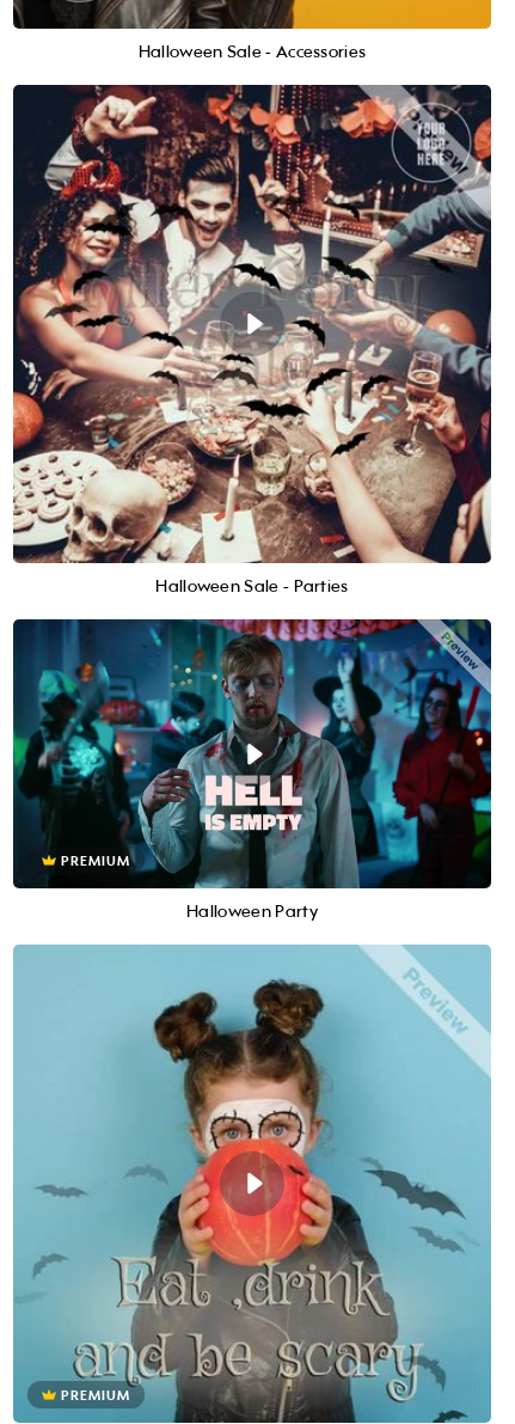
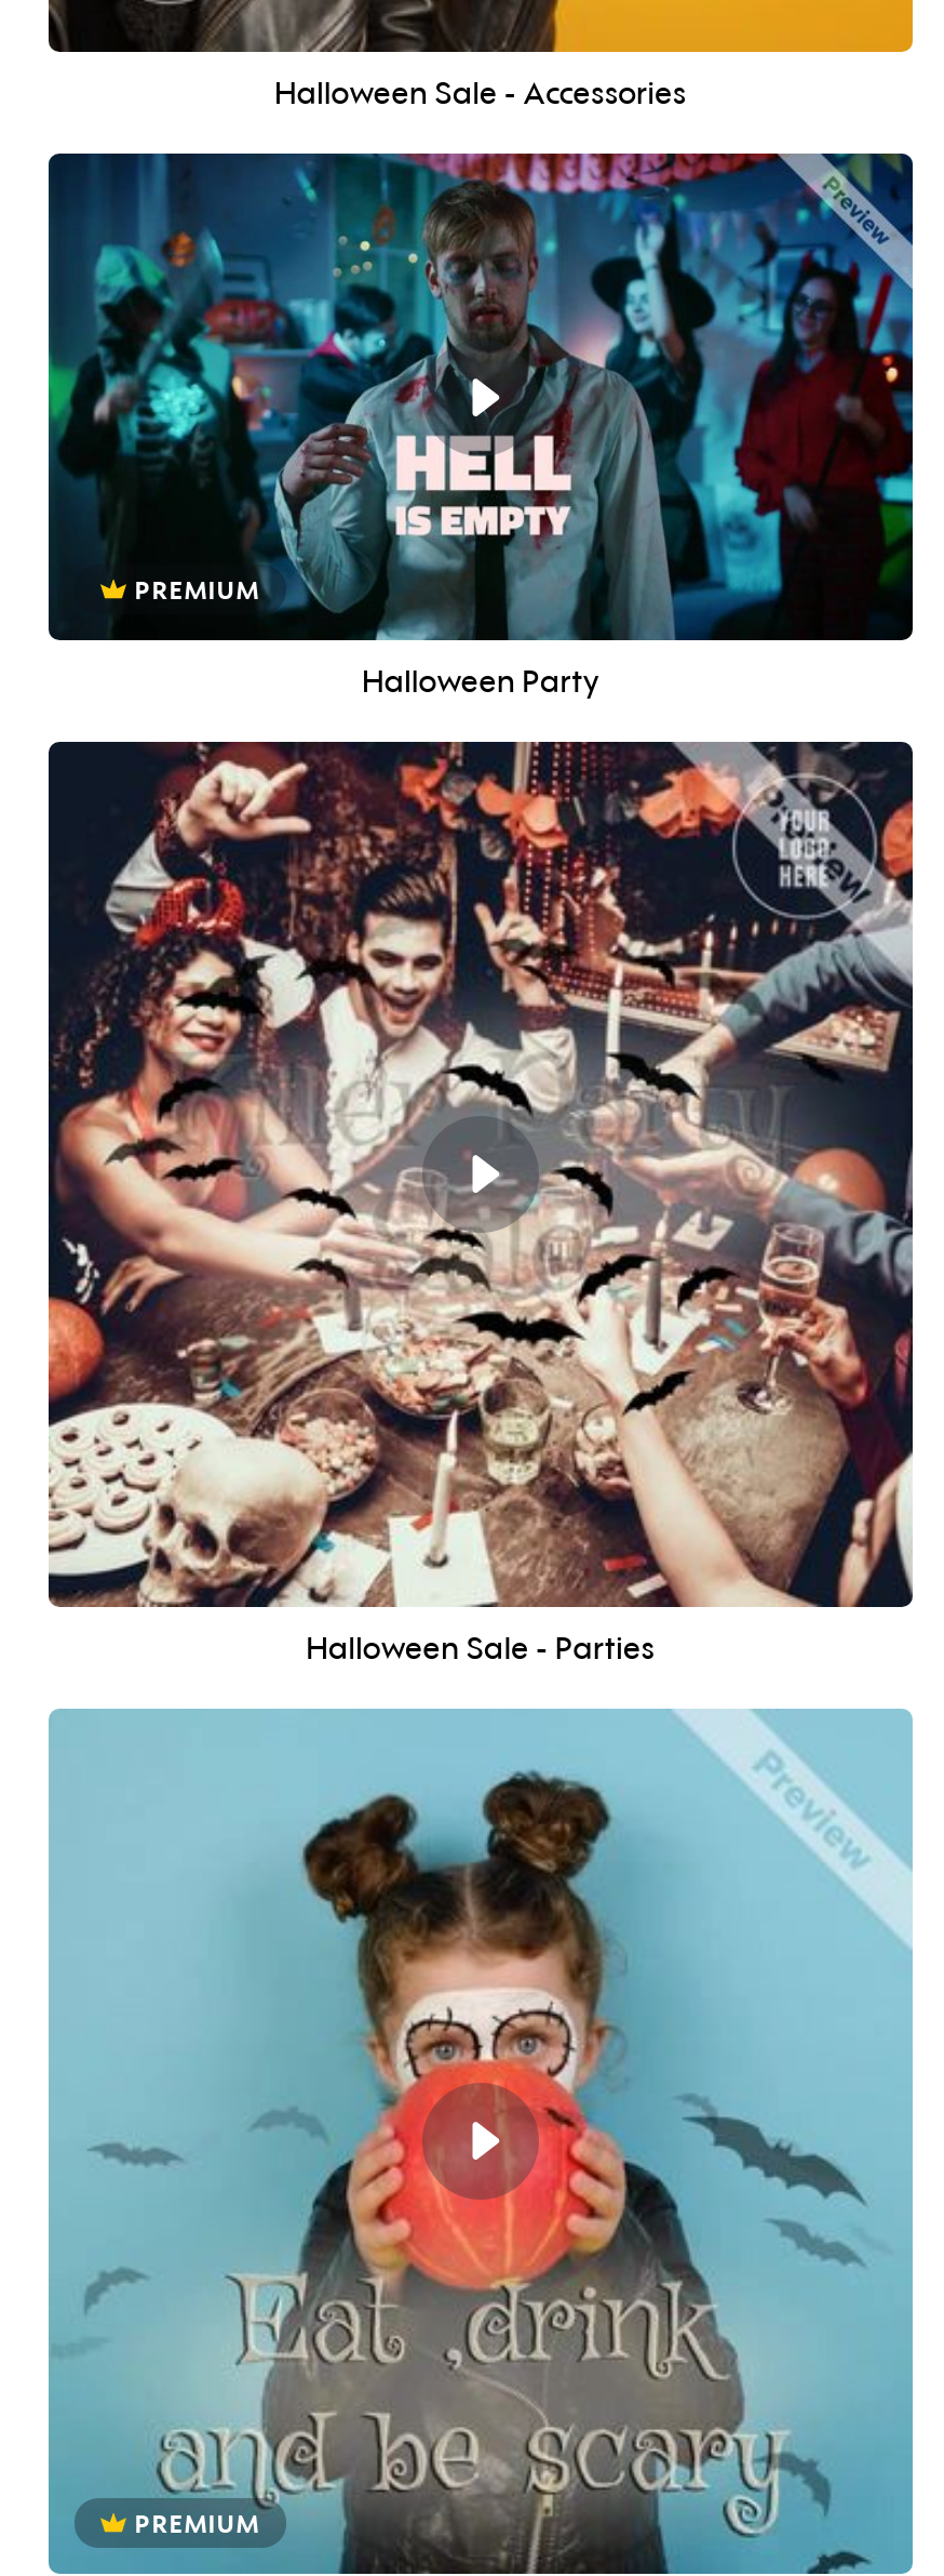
moved down: [image] | Halloween Sale - Parties

moved up: [image] | PREMIUM | Halloween Party
